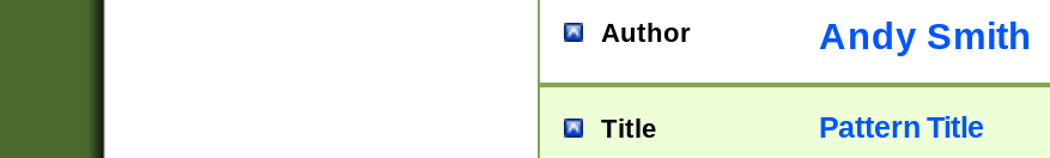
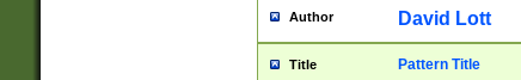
- Andy Smith
+ David Lott
